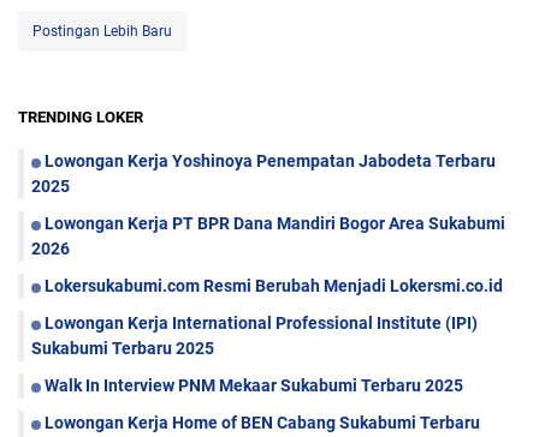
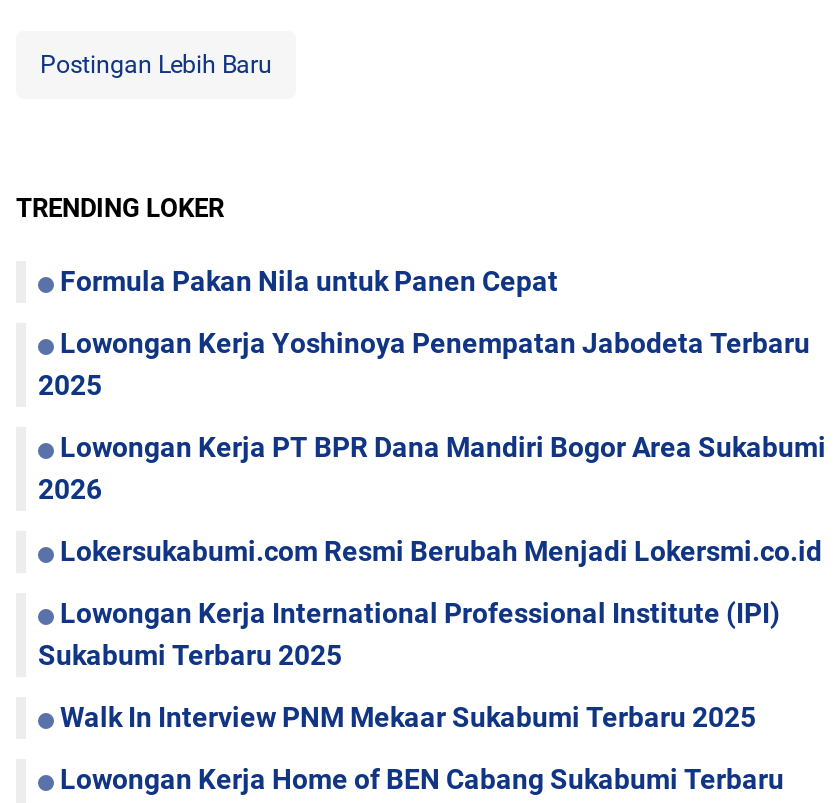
+ Formula Pakan Nila untuk Panen Cepat
